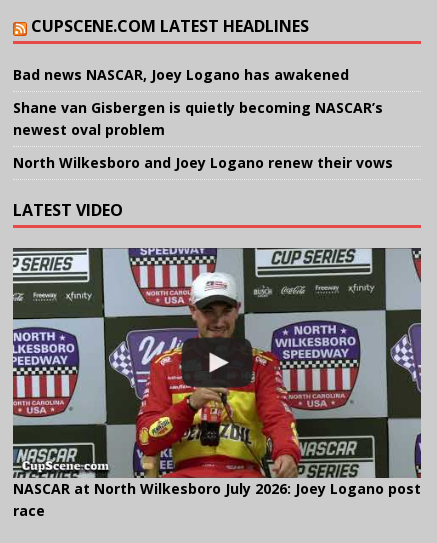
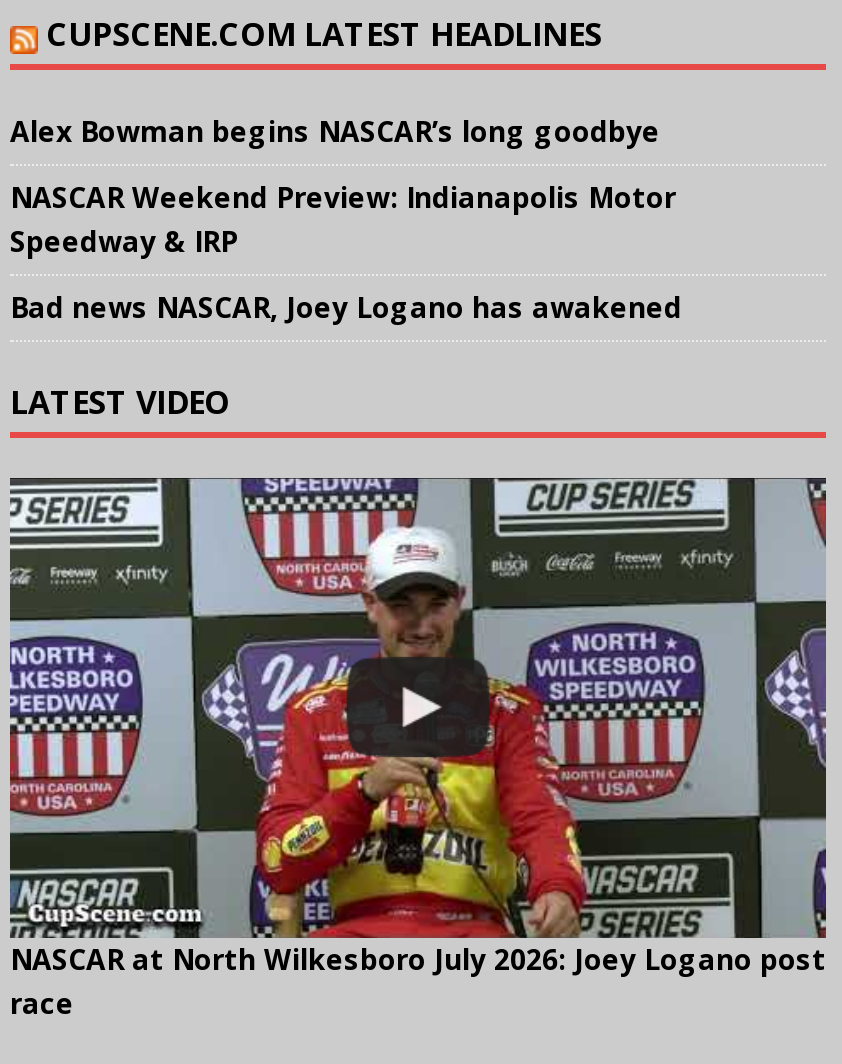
+ Alex Bowman begins NASCAR’s long goodbye
+ NASCAR Weekend Preview: Indianapolis Motor
+ Speedway & IRP

moved down: Bad news NASCAR, Joey Logano has awakened

- Shane van Gisbergen is quietly becoming NASCAR’s
- newest oval problem
- North Wilkesboro and Joey Logano renew their vows
